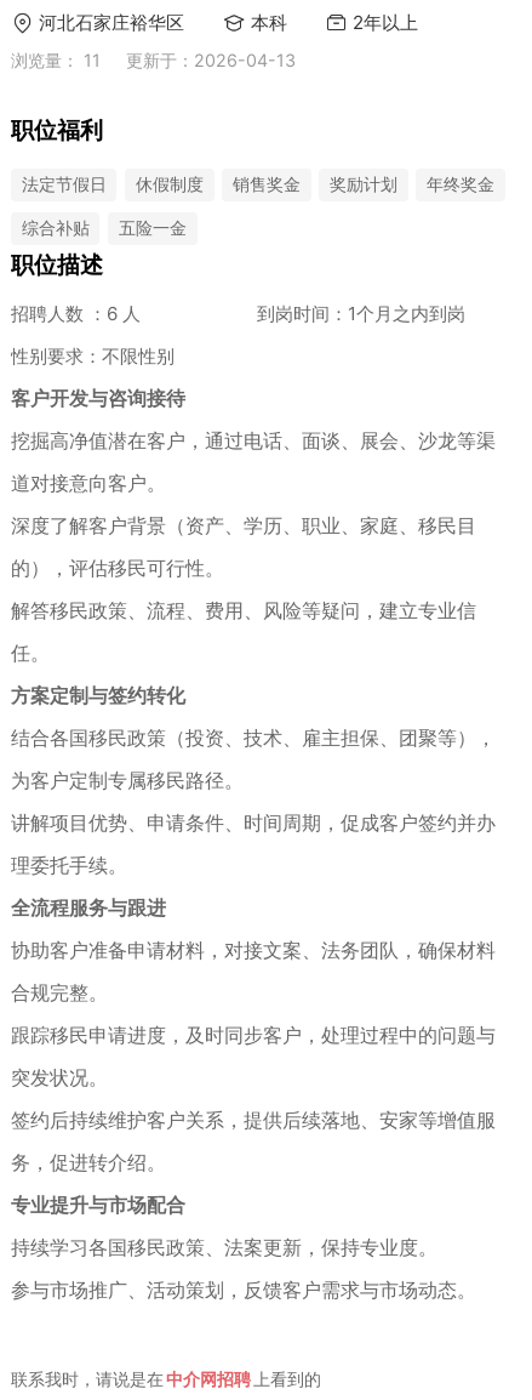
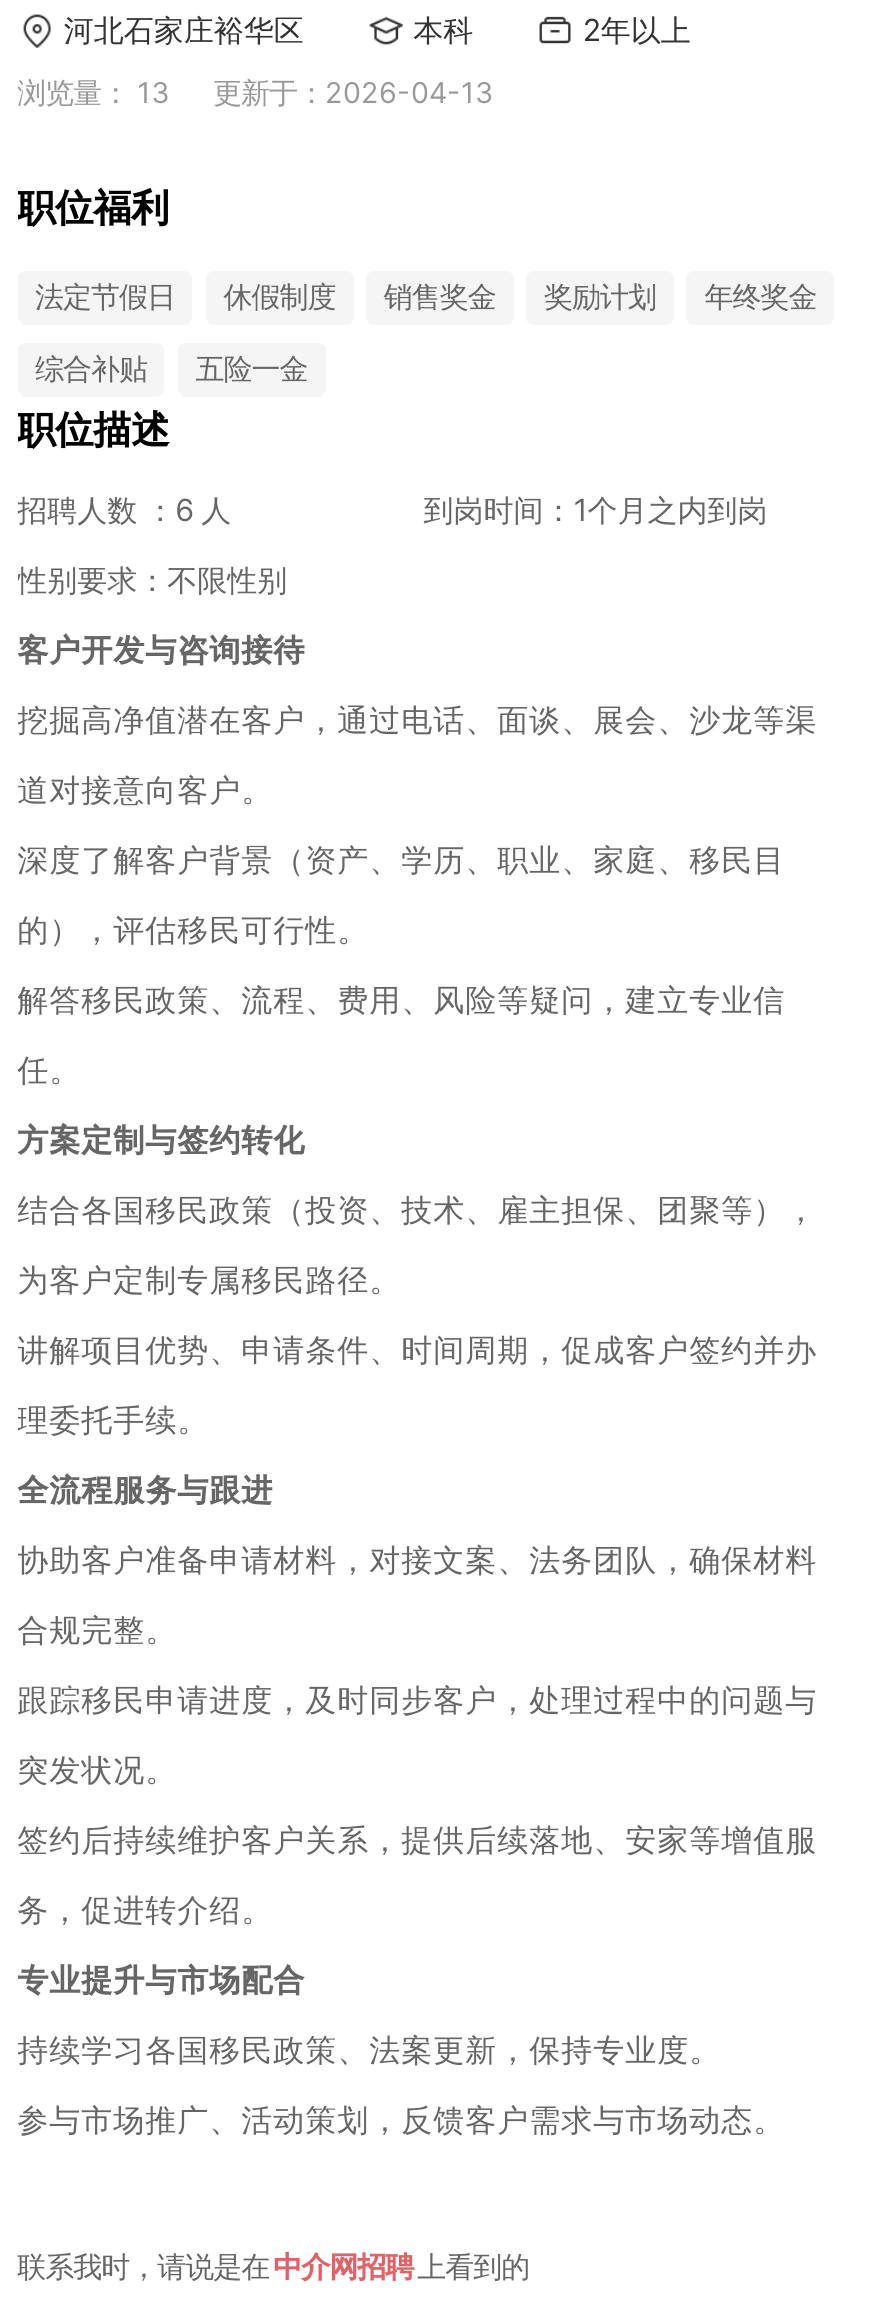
- 浏览量： 11 更新于：2026-04-13
+ 浏览量： 13 更新于：2026-04-13
